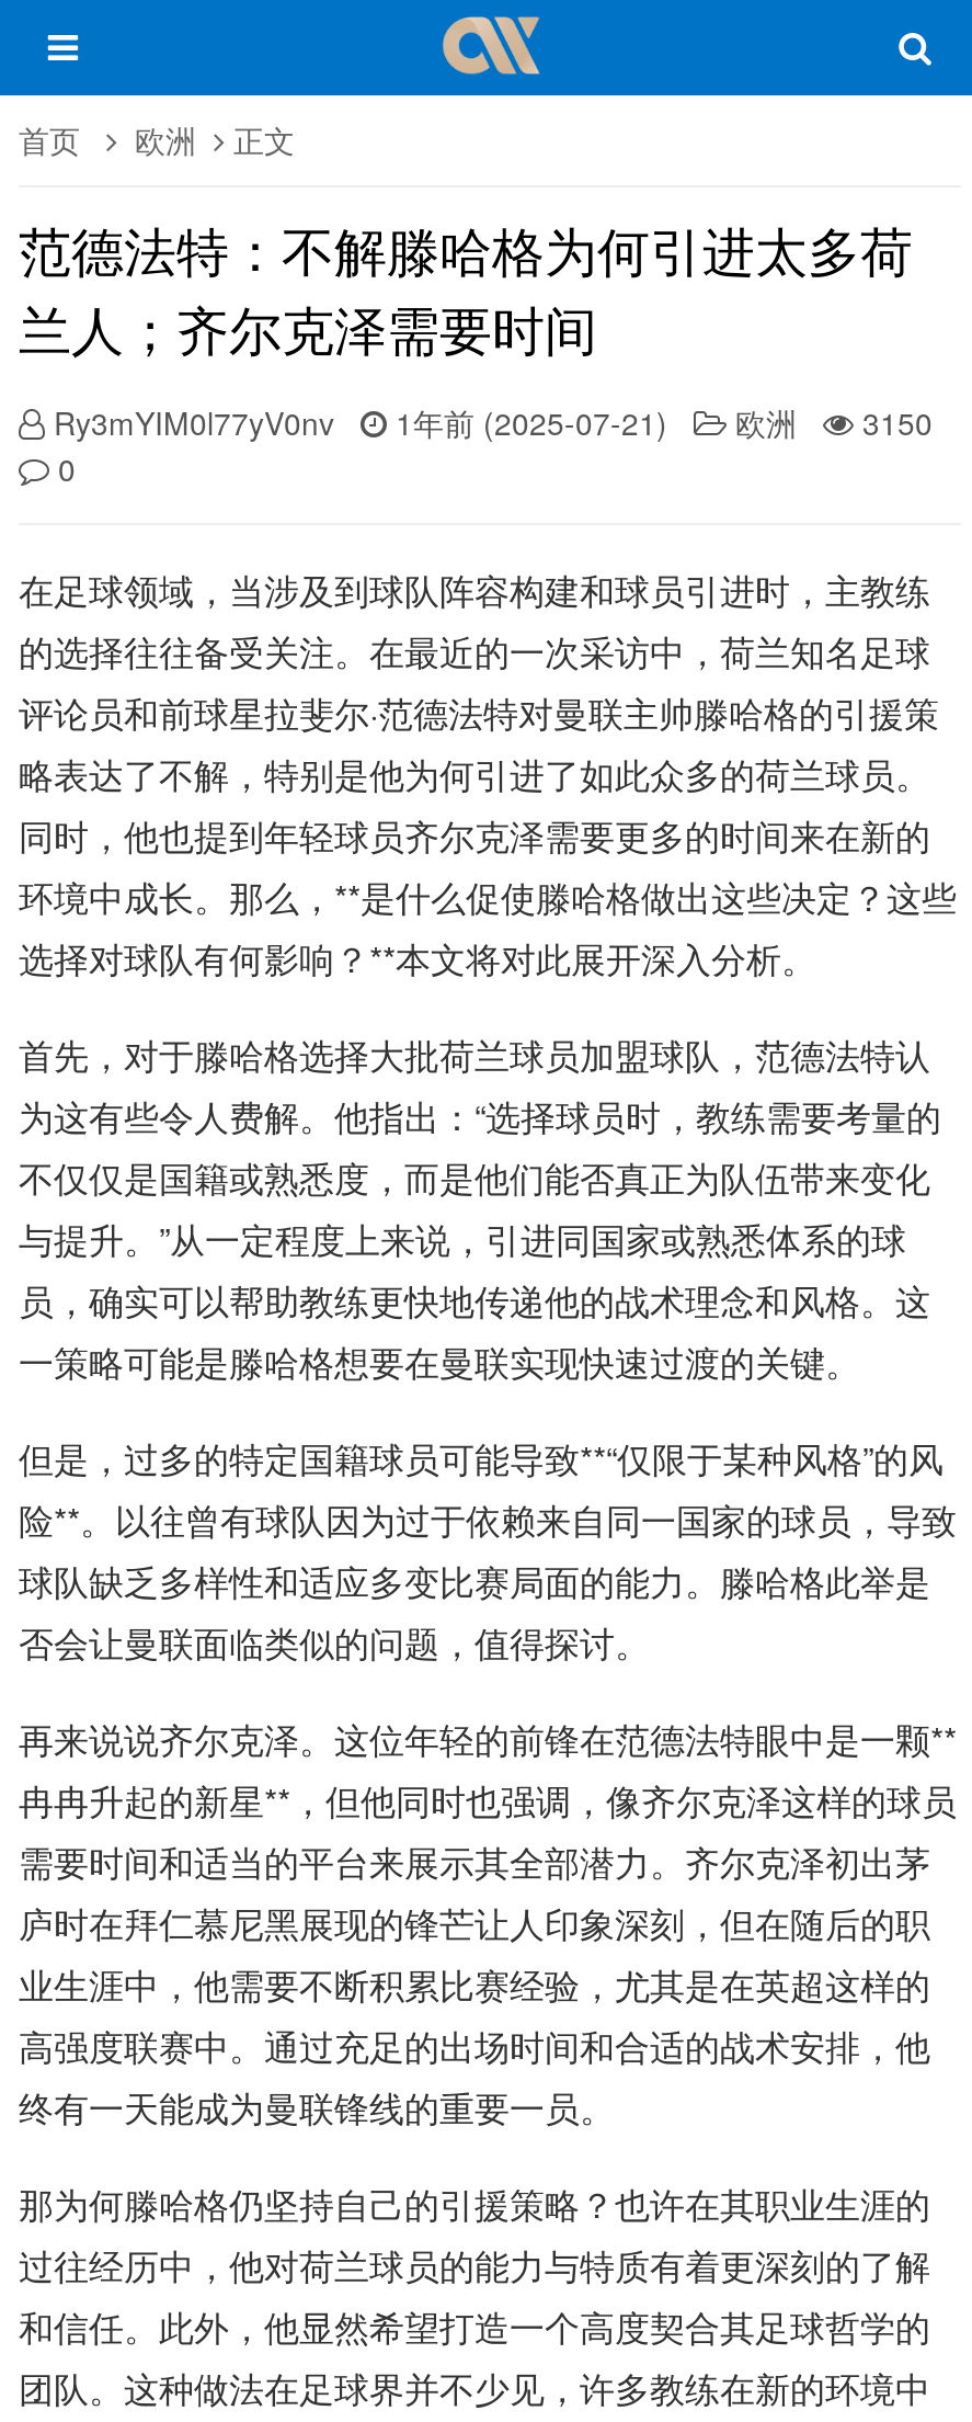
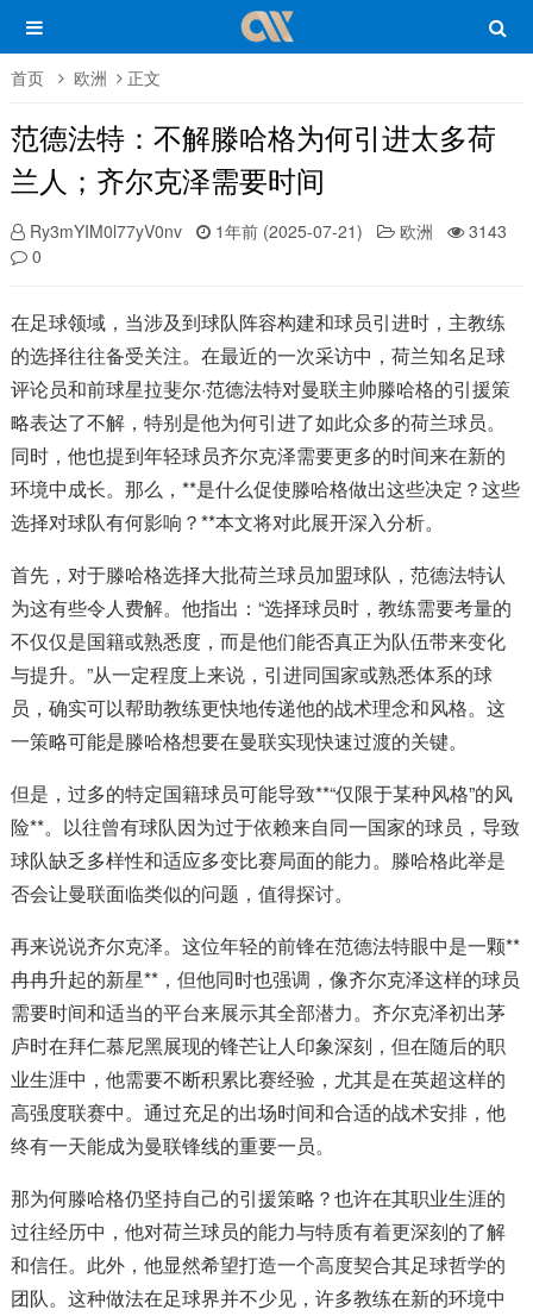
- Ry3mYIM0l77yV0nv 1年前 (2025-07-21) 欧洲 3150
+ Ry3mYIM0l77yV0nv 1年前 (2025-07-21) 欧洲 3143
